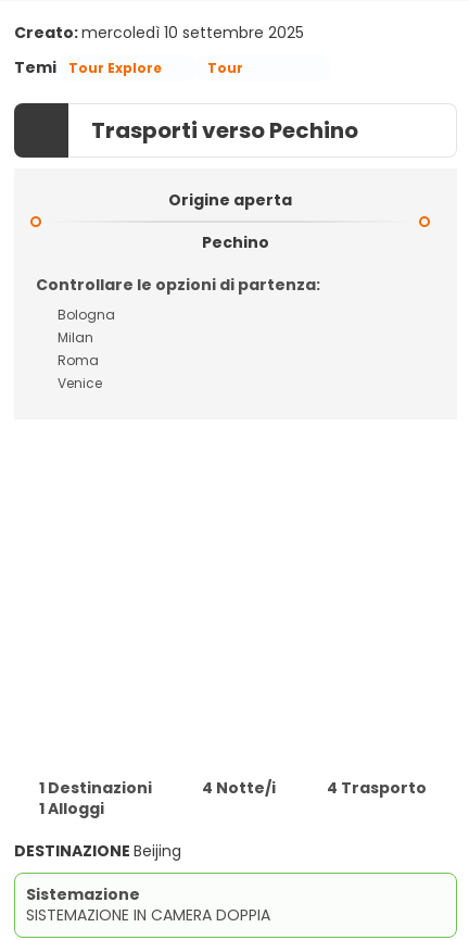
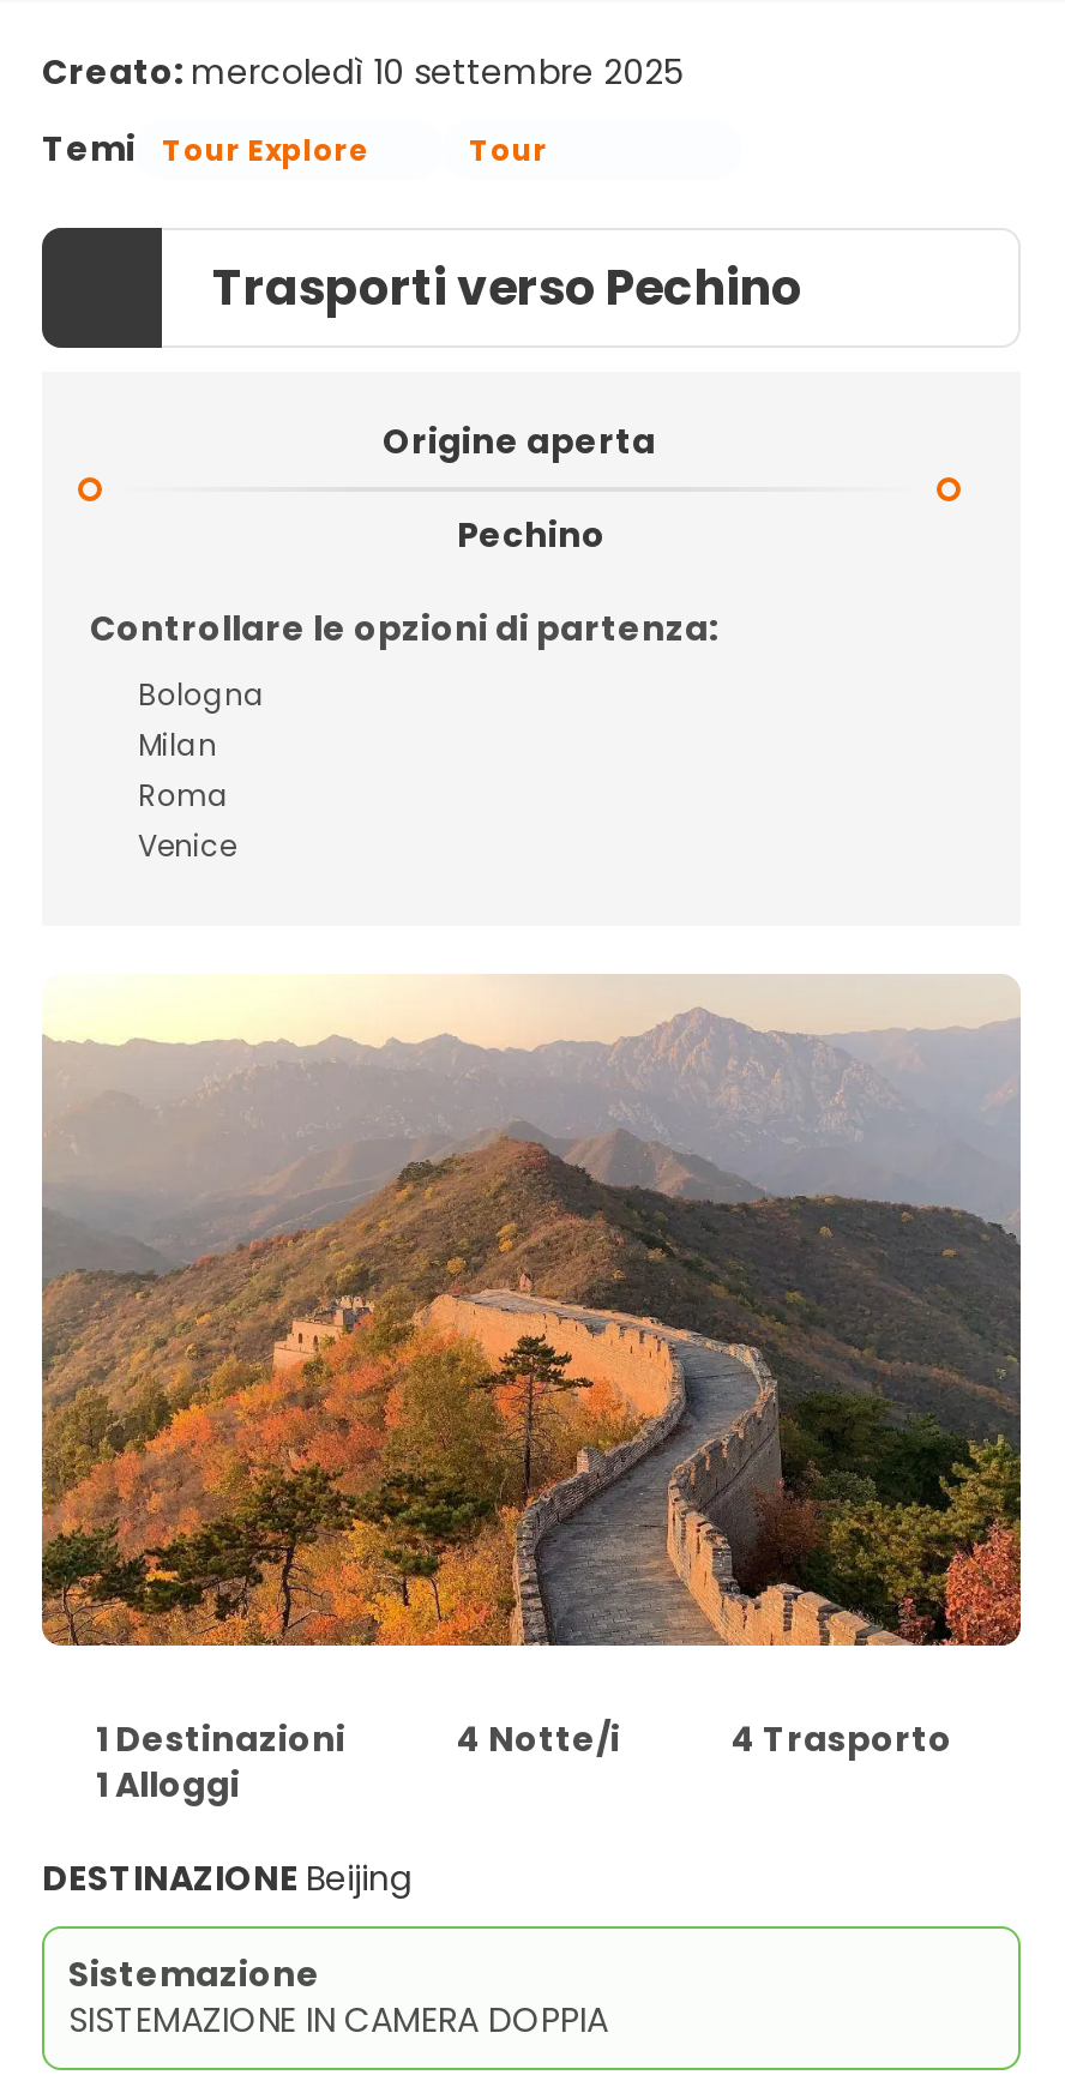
+ [image]
